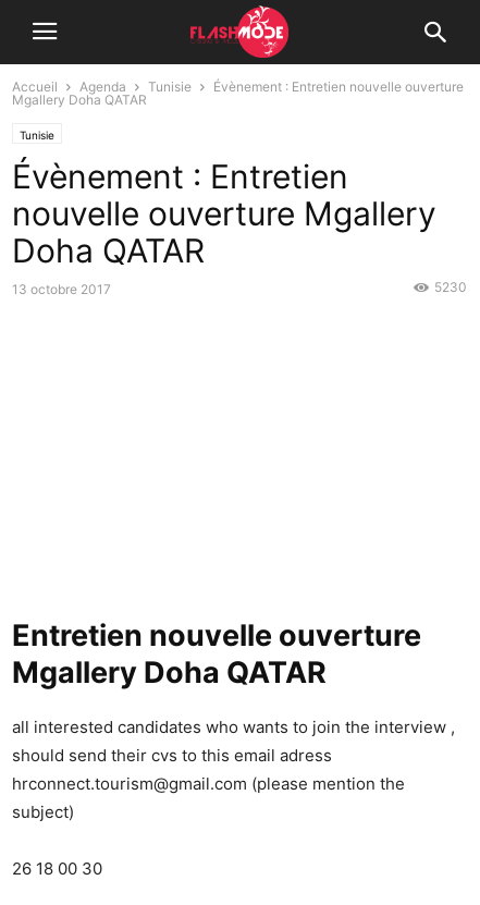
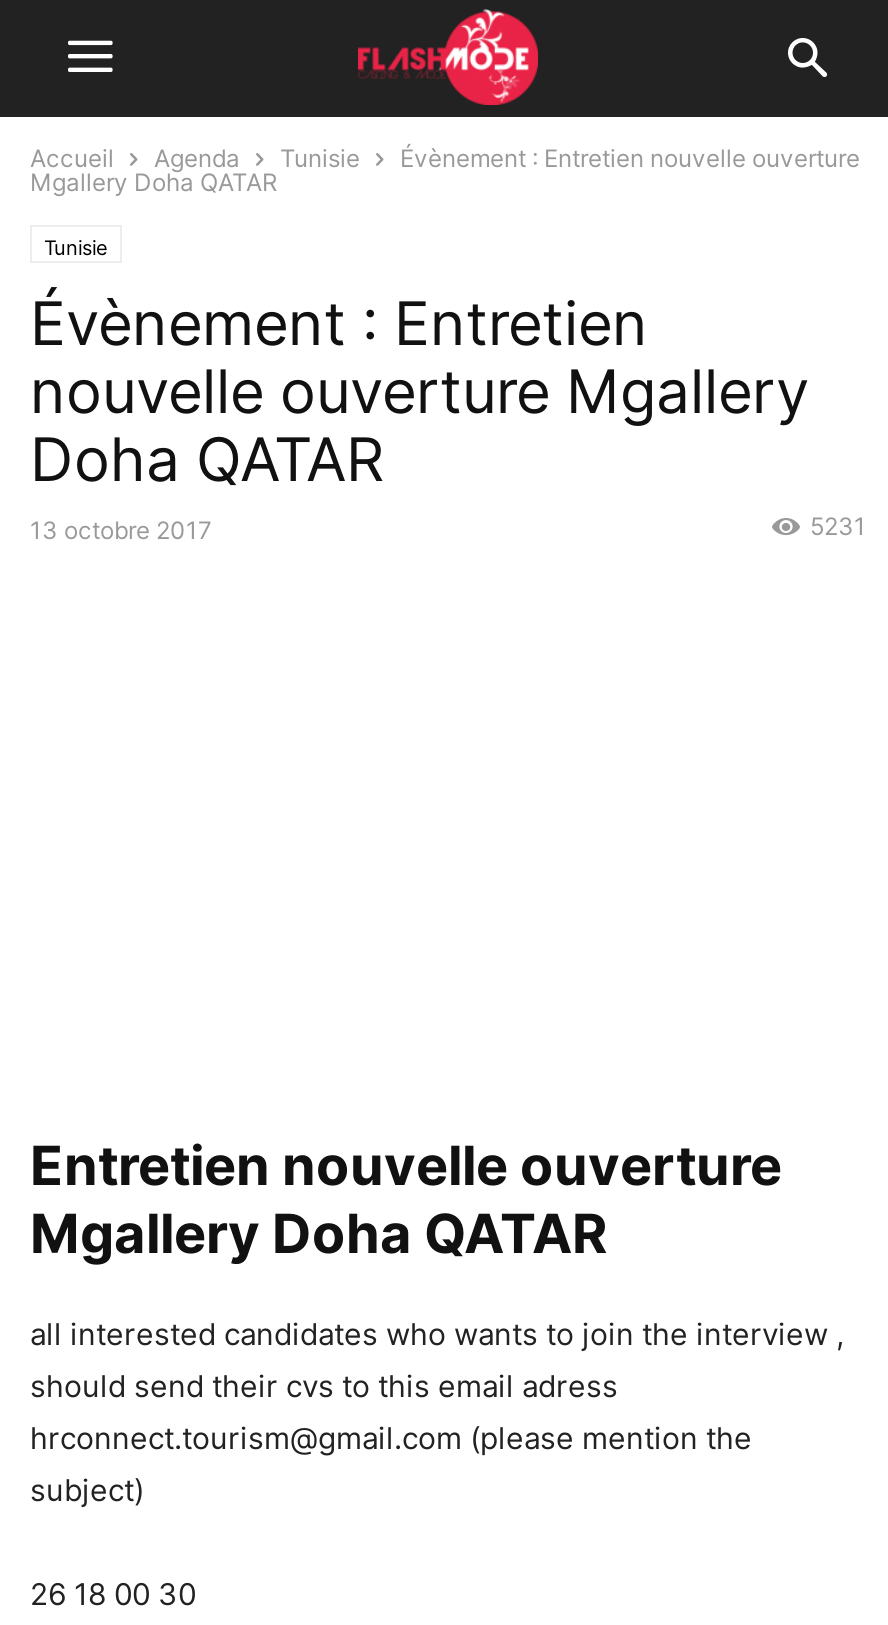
- 5230
+ 5231
